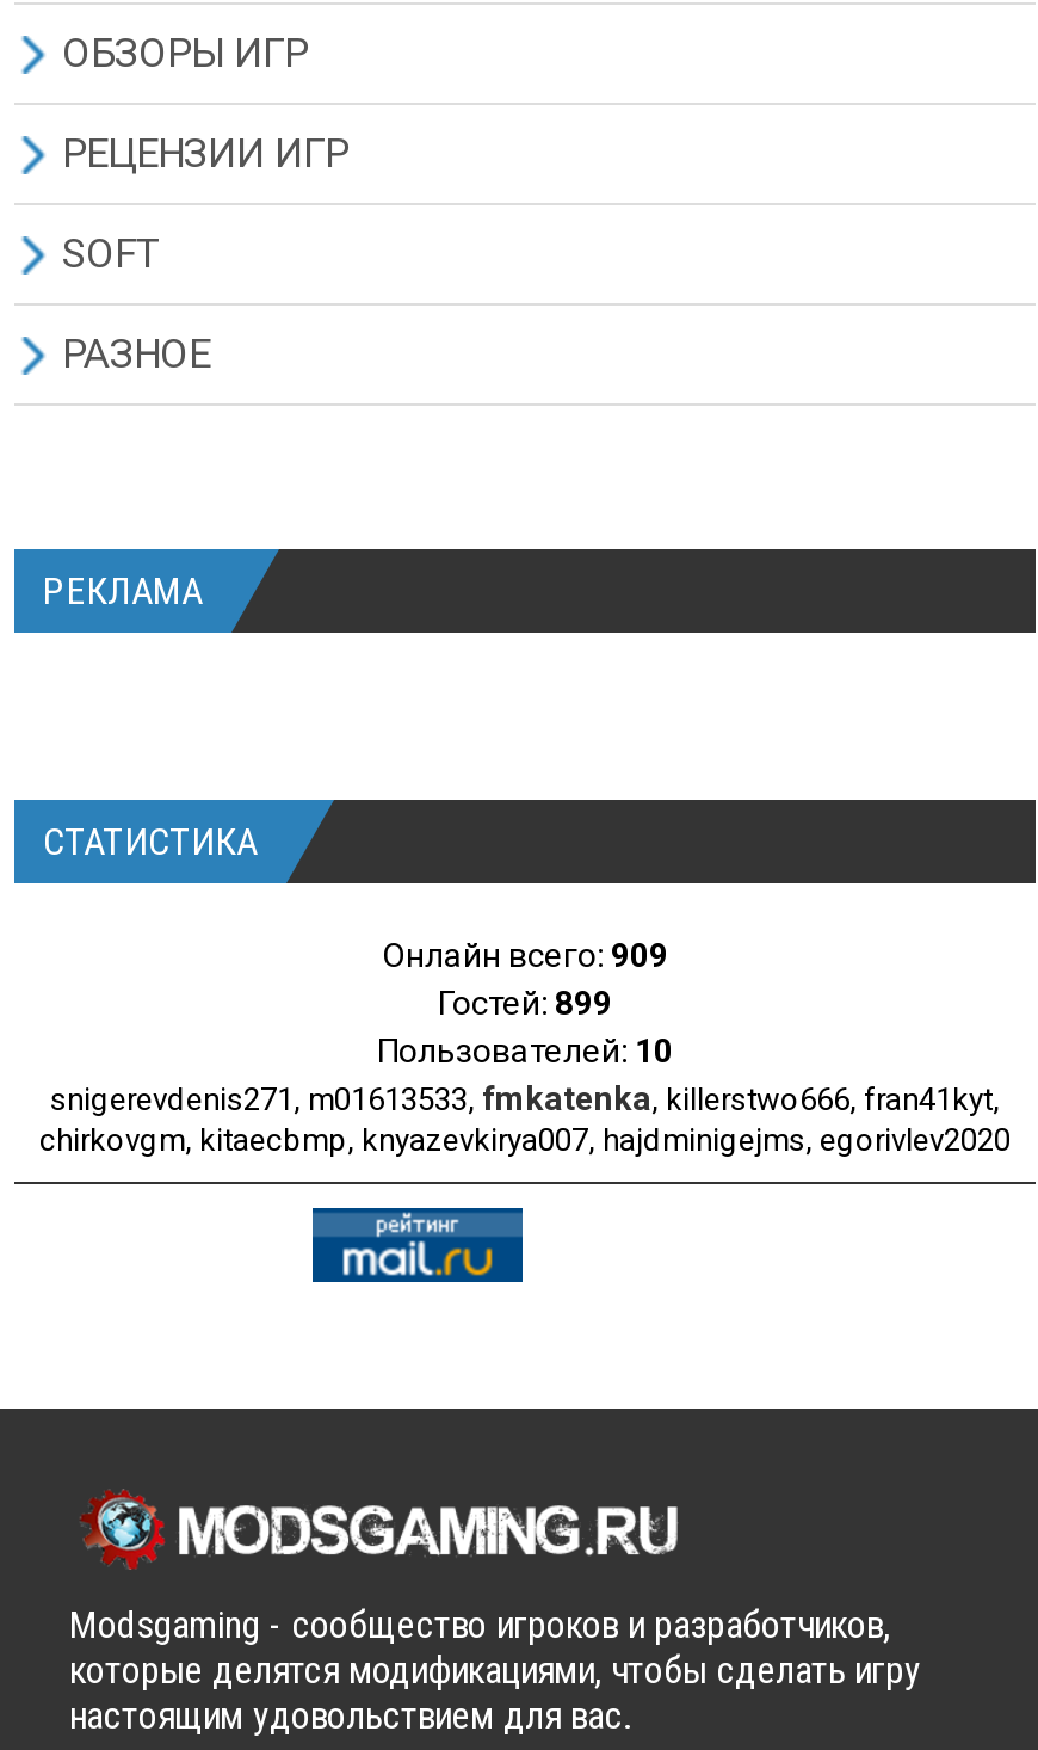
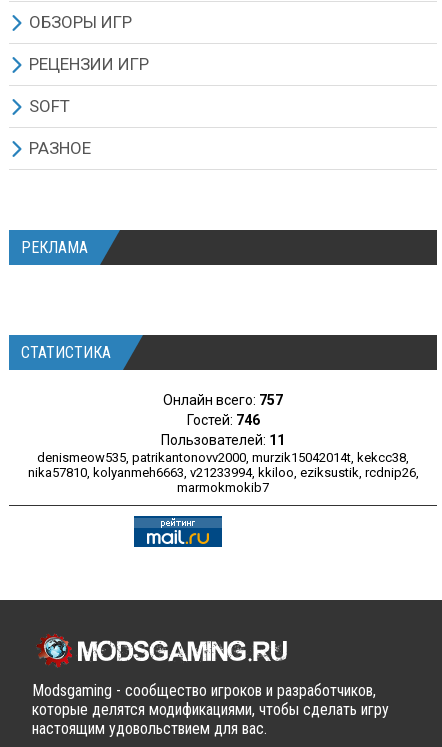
- Онлайн всего: 909
- Гостей: 899
- Пользователей: 10
- snigerevdenis271, m01613533, fmkatenka, killerstwo666, fran41kyt,
- chirkovgm, kitaecbmp, knyazevkirya007, hajdminigejms, egorivlev2020
+ Онлайн всего: 757
+ Гостей: 746
+ Пользователей: 11
+ denismeow535, patrikantonovv2000, murzik15042014t, kekcc38,
+ nika57810, kolyanmeh6663, v21233994, kkiloo, eziksustik, rcdnip26,
+ marmokmokib7
